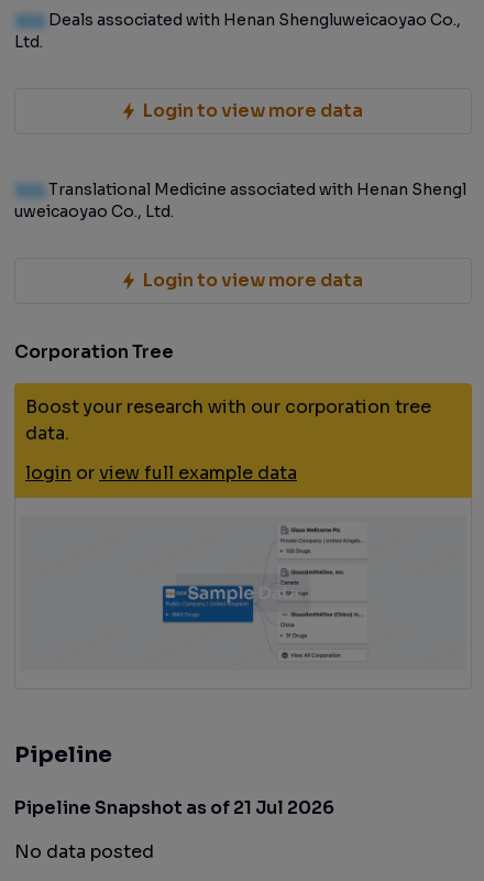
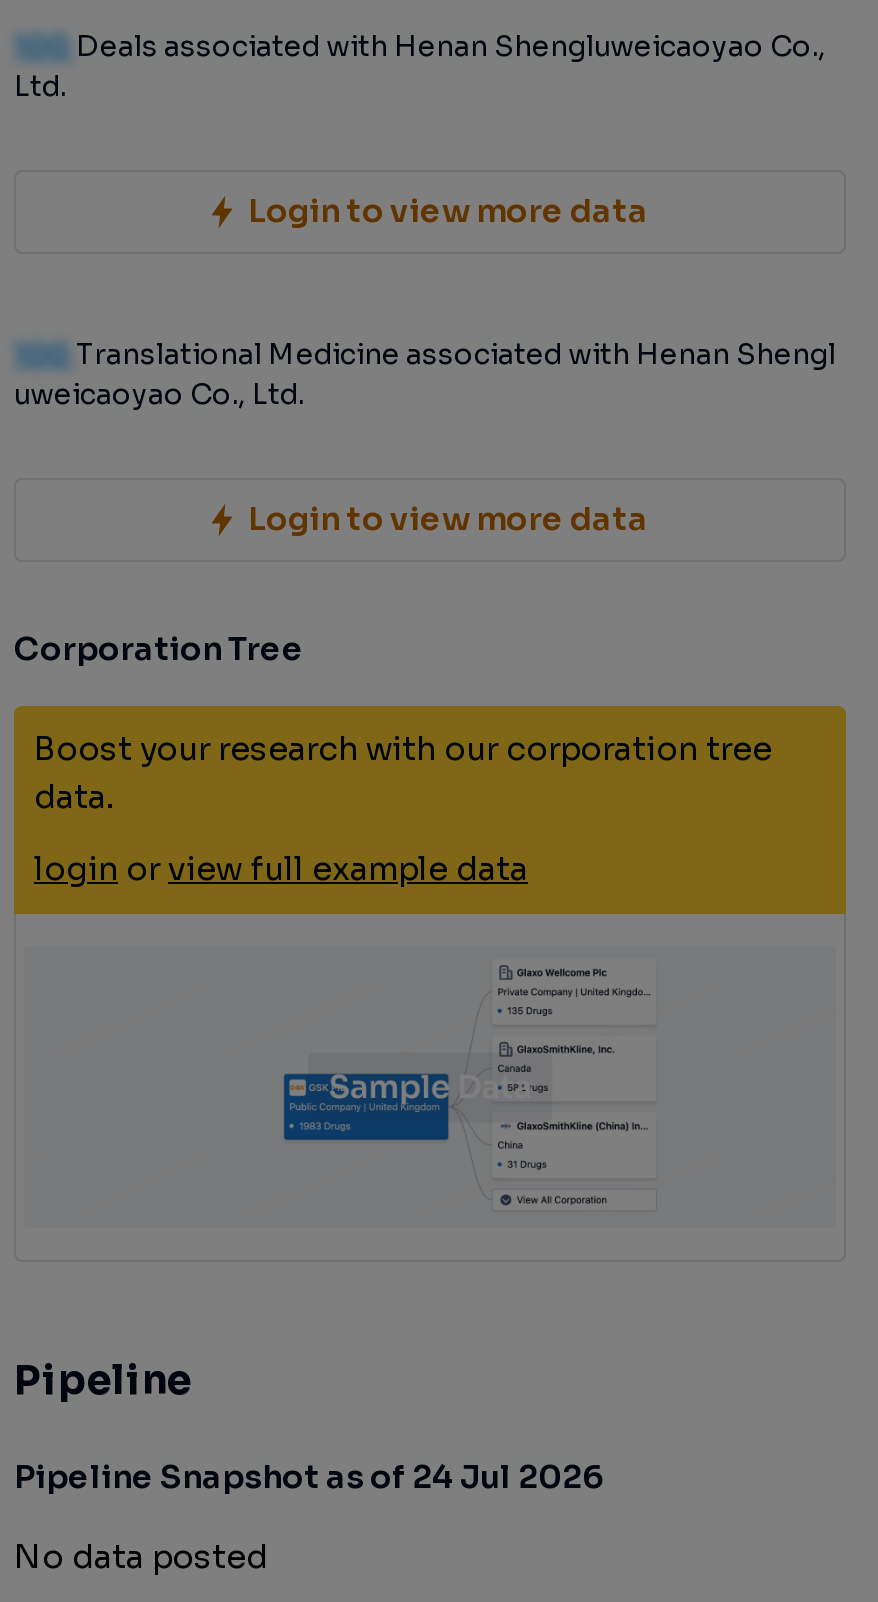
- Pipeline Snapshot as of 21 Jul 2026
+ Pipeline Snapshot as of 24 Jul 2026
